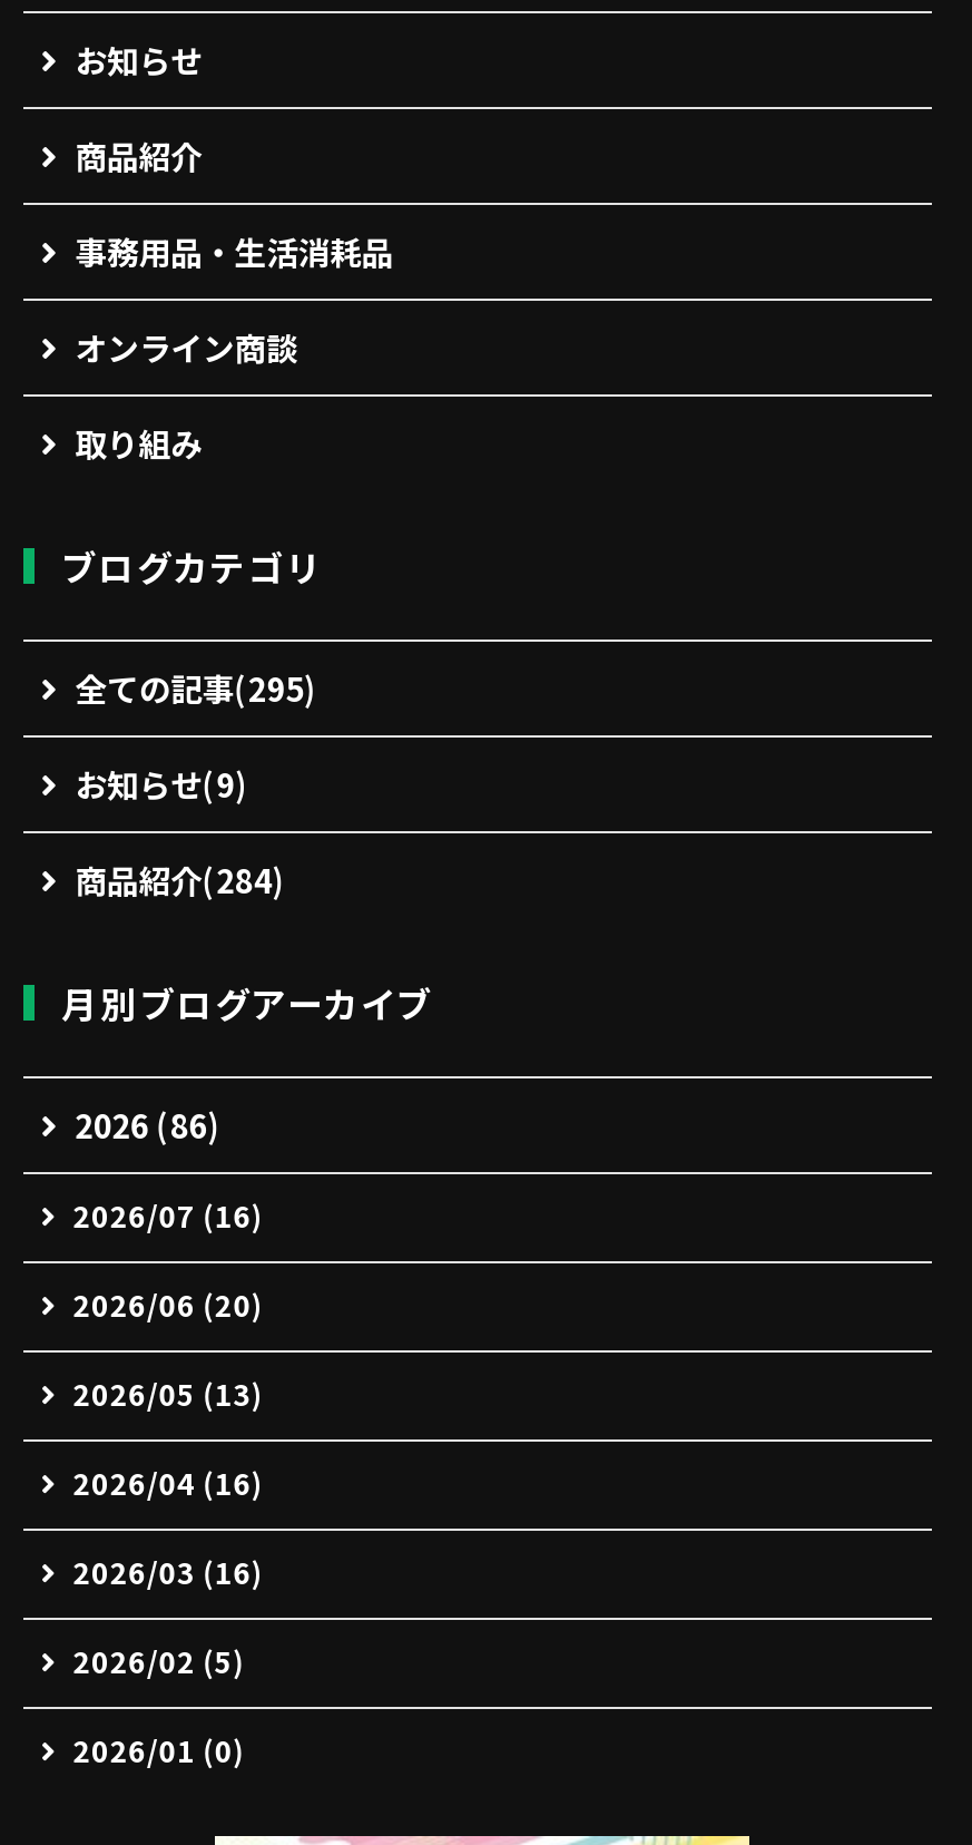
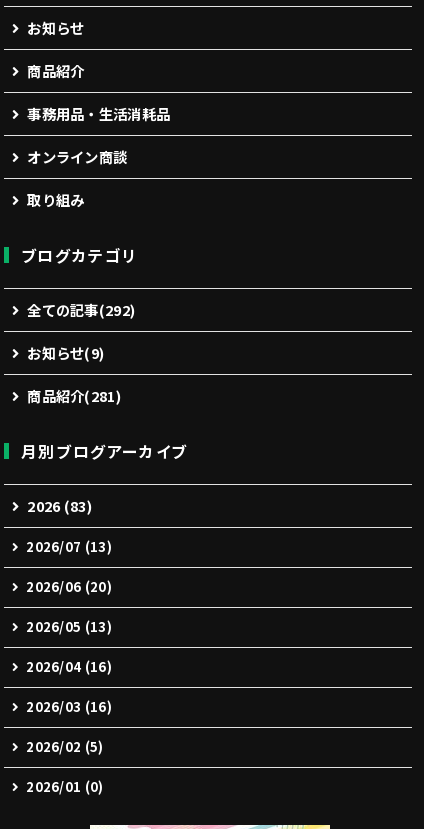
- 全ての記事(295)
+ 全ての記事(292)

- 商品紹介(284)
+ 商品紹介(281)

- 2026 (86)
+ 2026 (83)

- 2026/07 (16)
+ 2026/07 (13)
